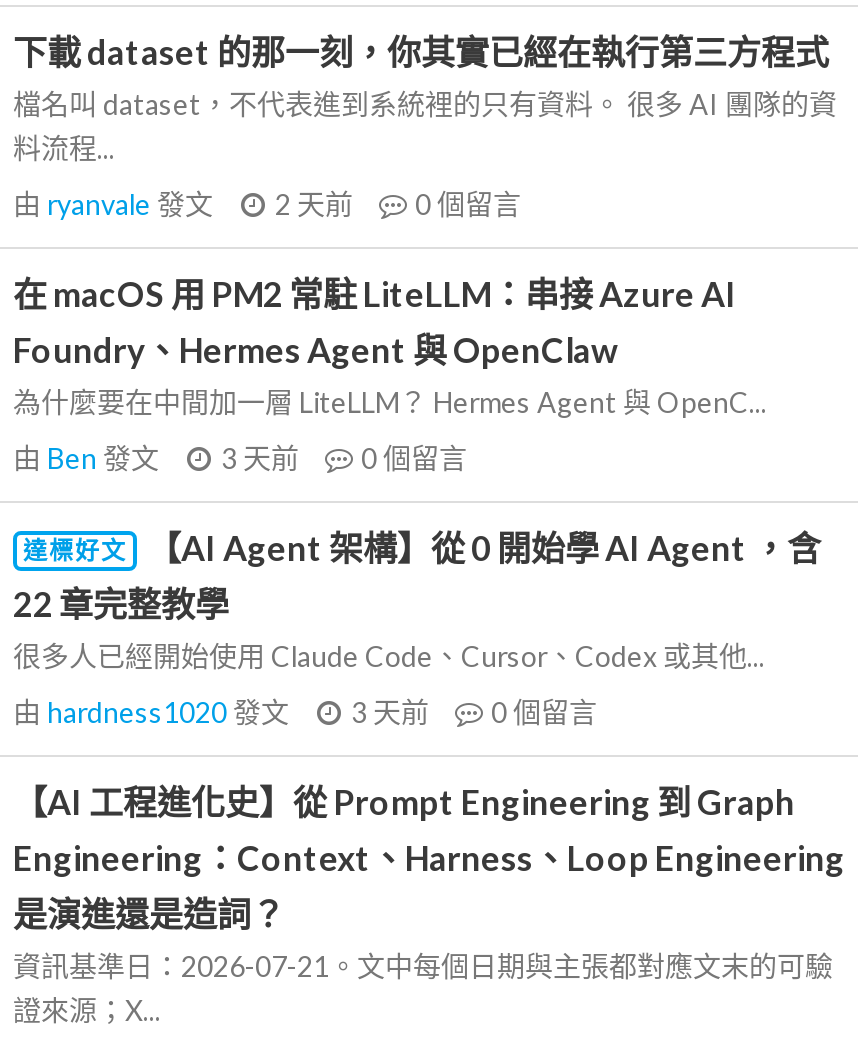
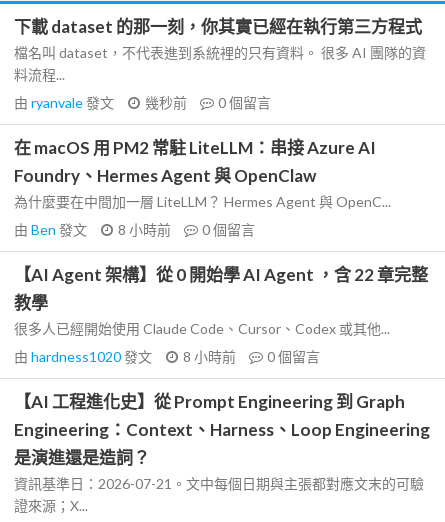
- 2 天前
+ 幾秒前

- 由Ben發文 3 天前 0個留言
+ 由Ben發文 8 小時前 0個留言

- 達標好文
- 【AI Agent 架構】從 0 開始學 AI Agent ，含
- 22 章完整教學
+ 【AI Agent 架構】從 0 開始學 AI Agent ，含 22 章完整
+ 教學

- 由hardness1020發文 3 天前 0個留言
+ 由hardness1020發文 8 小時前 0個留言
